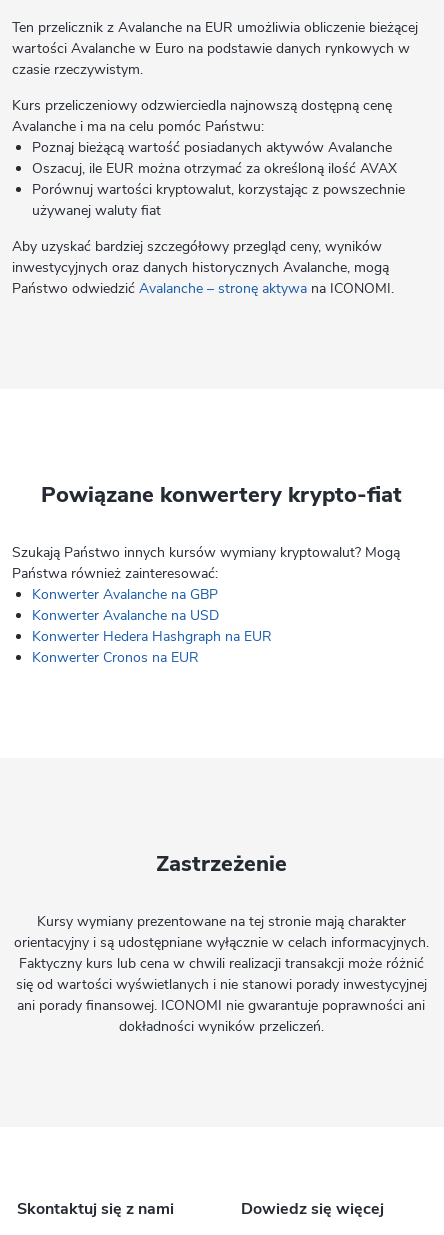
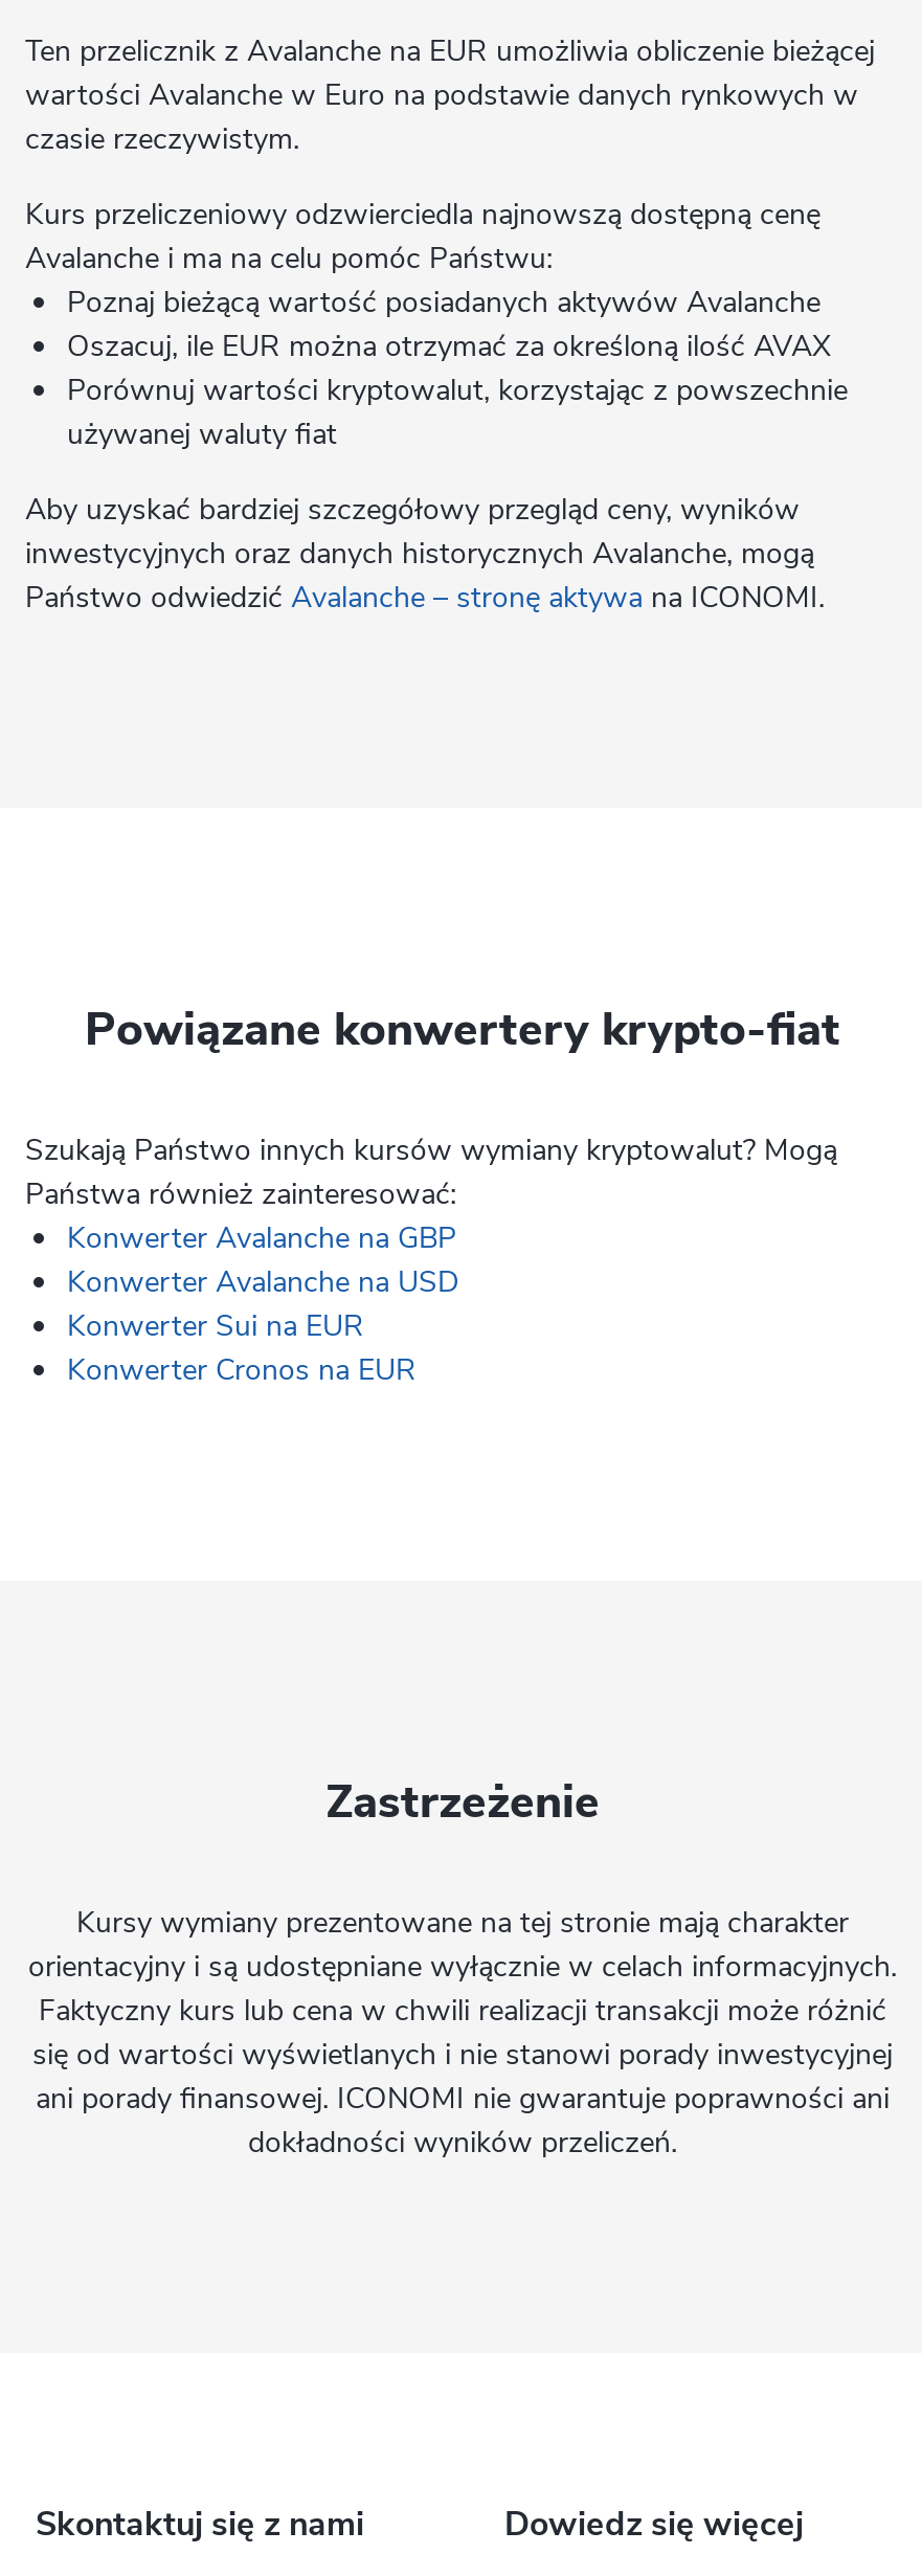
- Konwerter Hedera Hashgraph na EUR
+ Konwerter Sui na EUR
